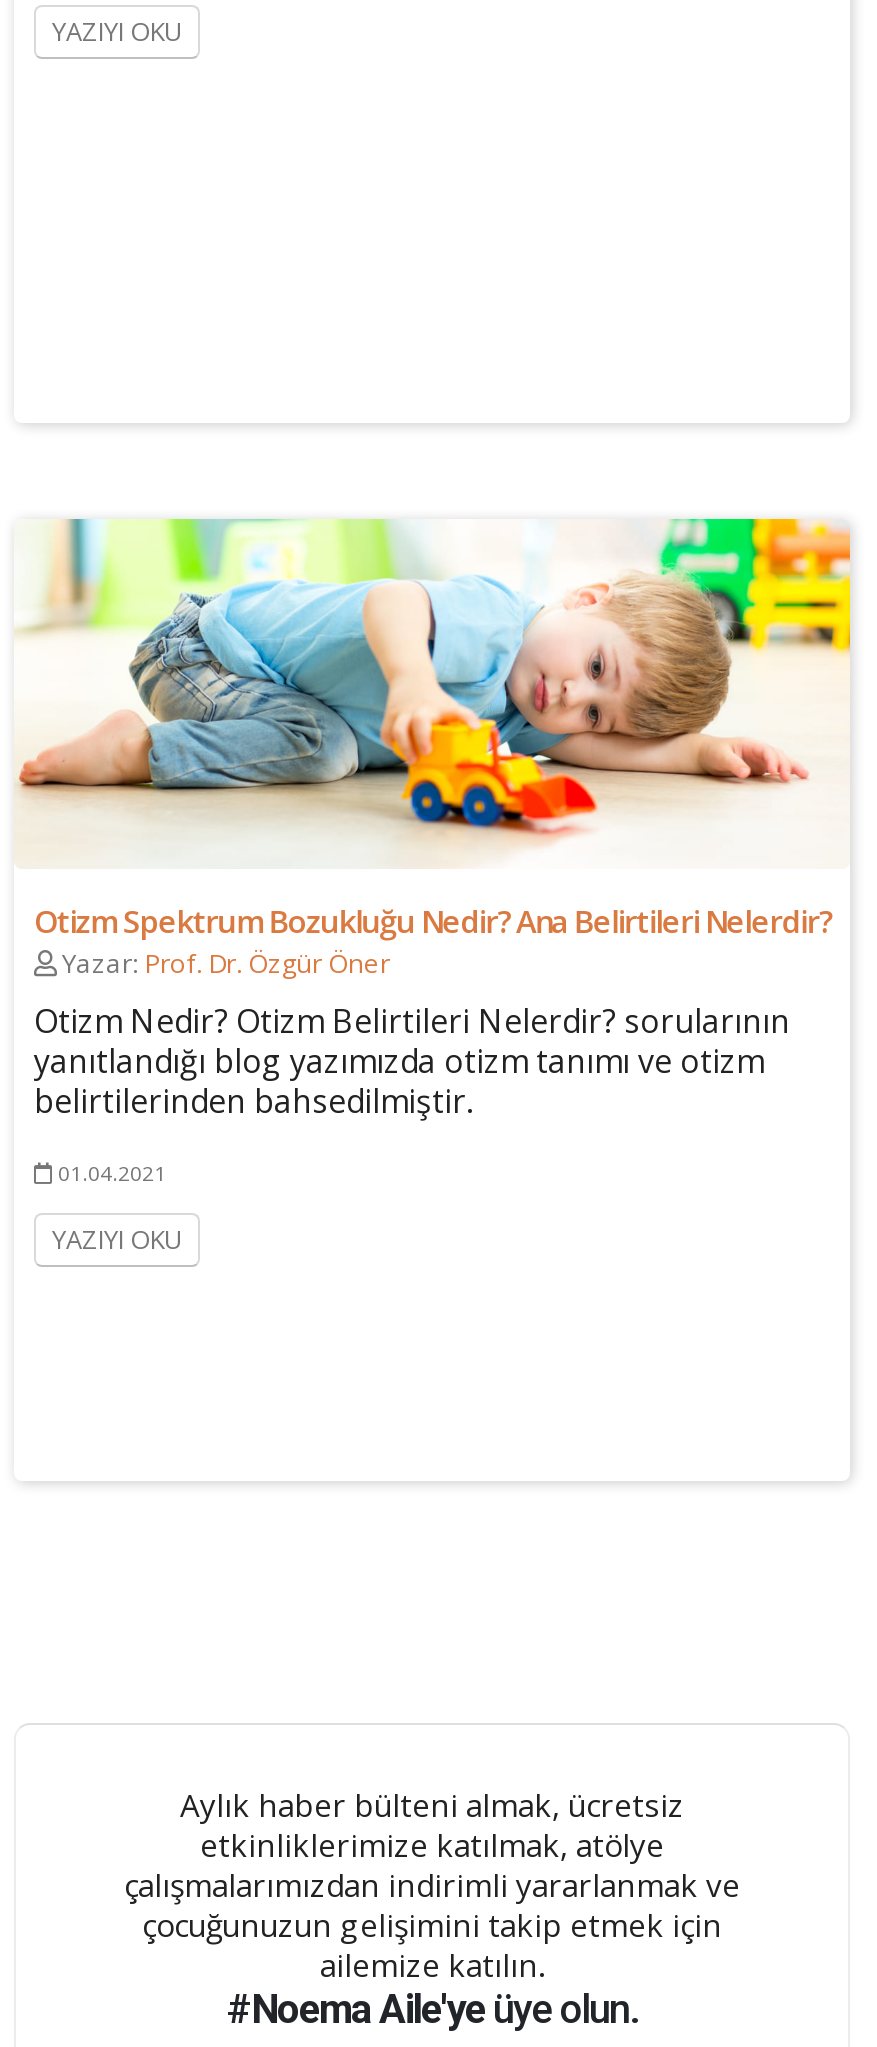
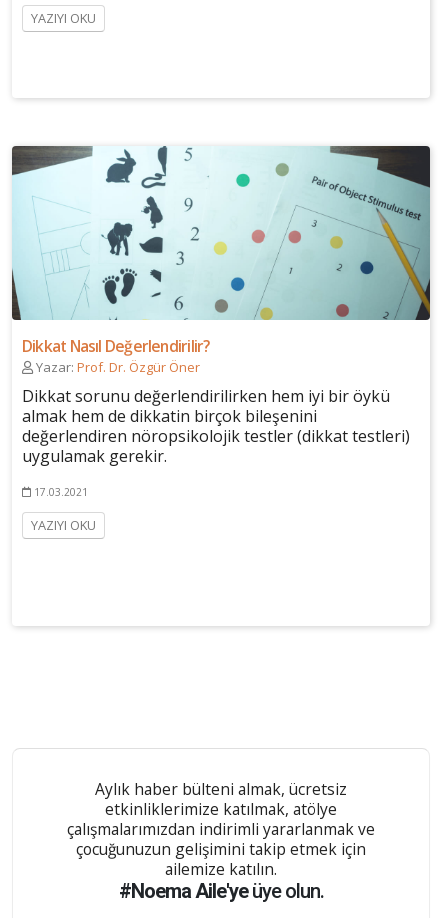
- [image]
+ [image]

- Otizm Spektrum Bozukluğu Nedir? Ana Belirtileri Nelerdir?
+ Dikkat Nasıl Değerlendirilir?

- Otizm Nedir? Otizm Belirtileri Nelerdir? sorularının
- yanıtlandığı blog yazımızda otizm tanımı ve otizm
- belirtilerinden bahsedilmiştir.
+ Dikkat sorunu değerlendirilirken hem iyi bir öykü
+ almak hem de dikkatin birçok bileşenini
+ değerlendiren nöropsikolojik testler (dikkat testleri)
+ uygulamak gerekir.

- 01.04.2021
+ 17.03.2021
